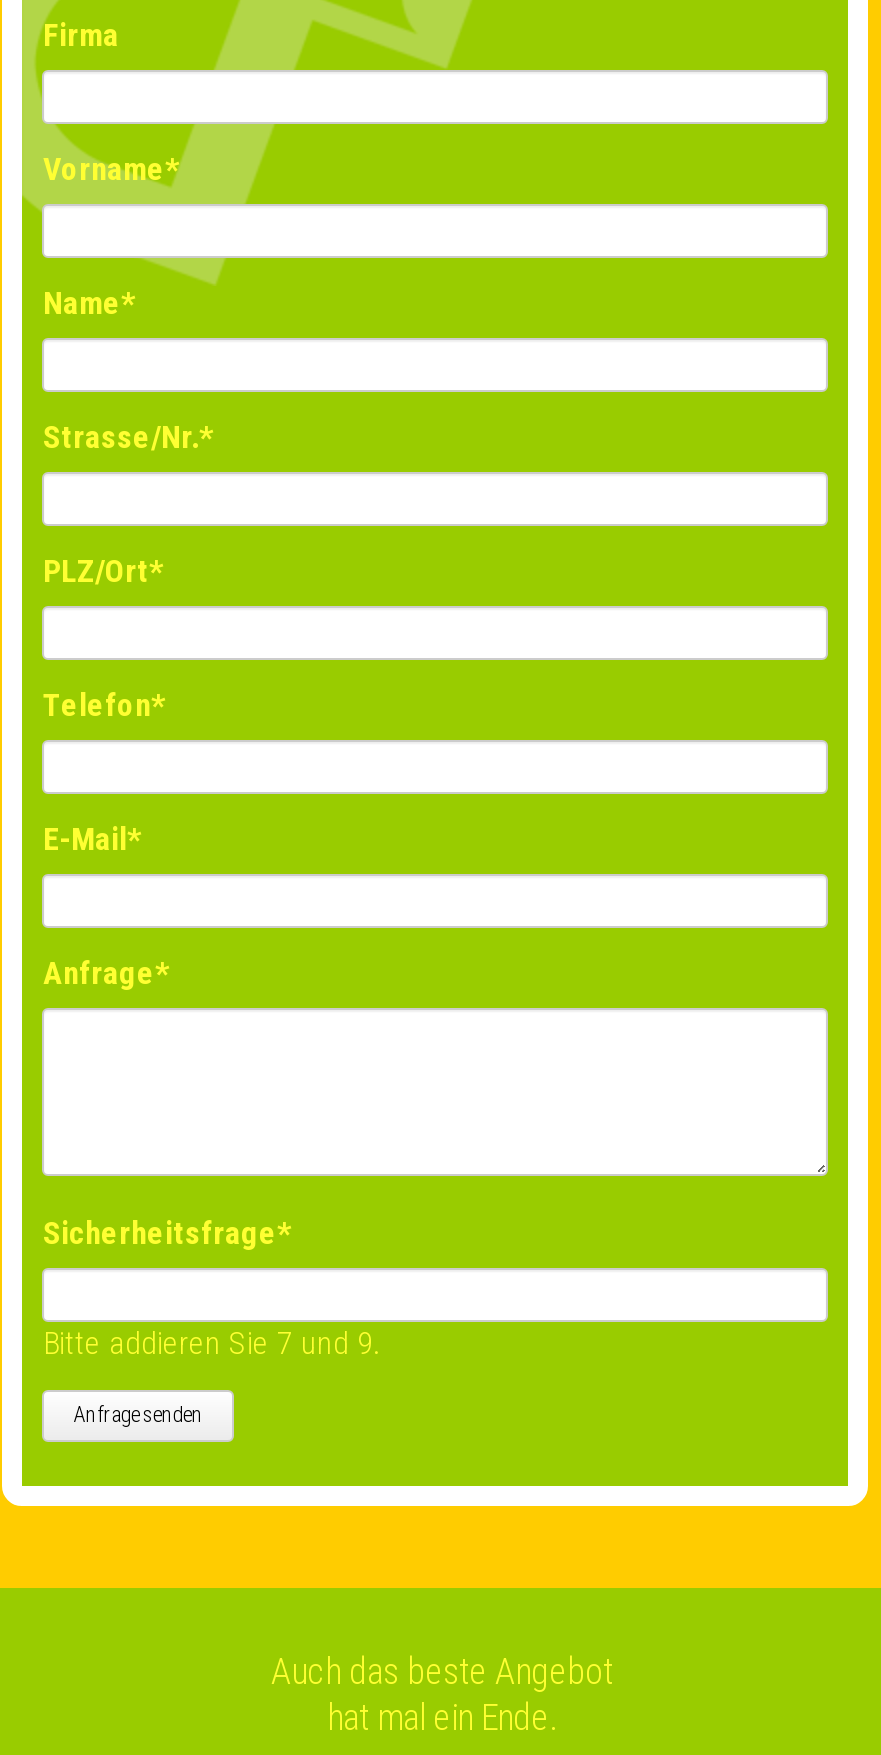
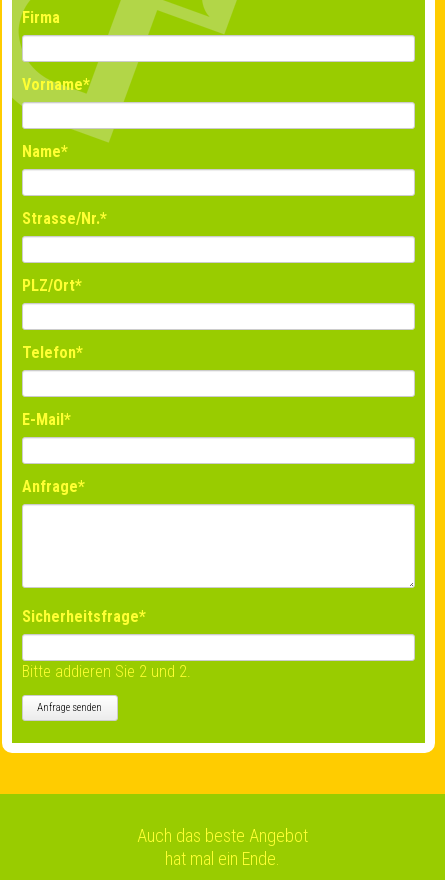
- Bitte addieren Sie 7 und 9.
+ Bitte addieren Sie 2 und 2.
